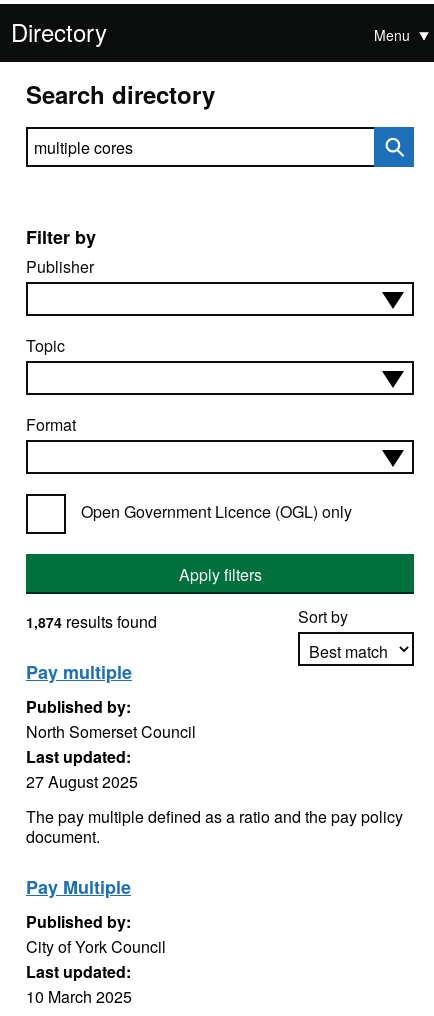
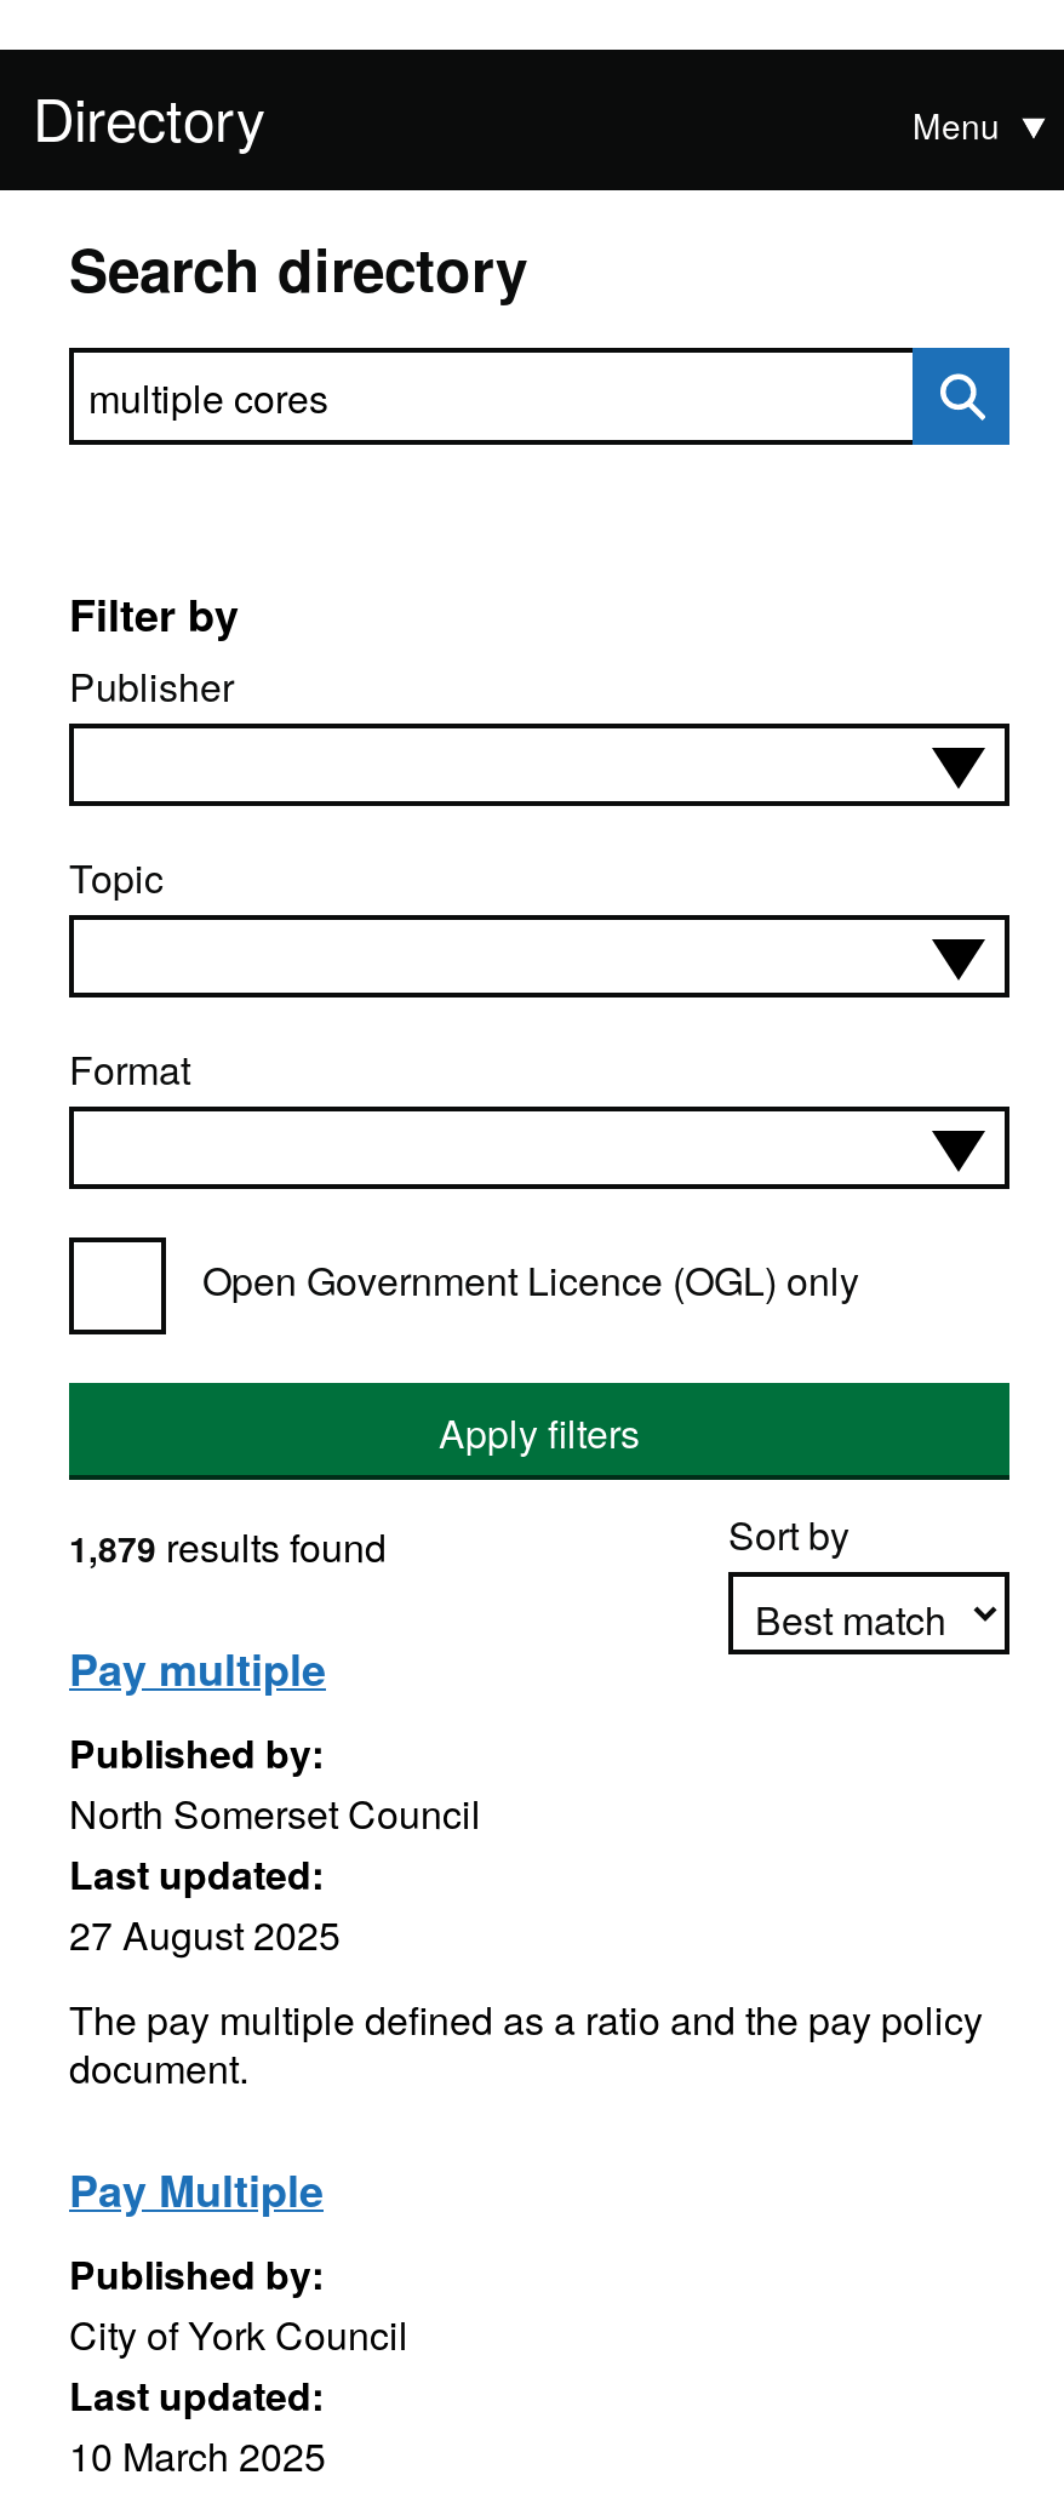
- 1,874 results found
+ 1,879 results found
